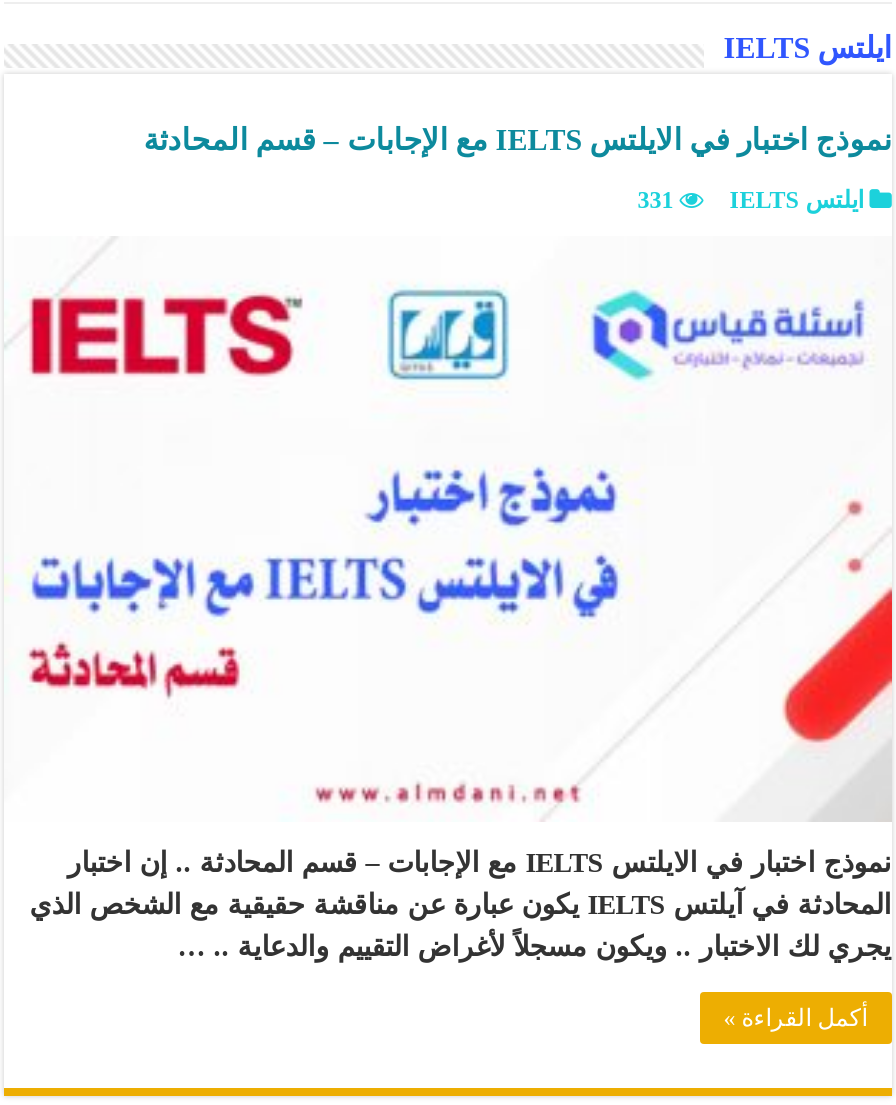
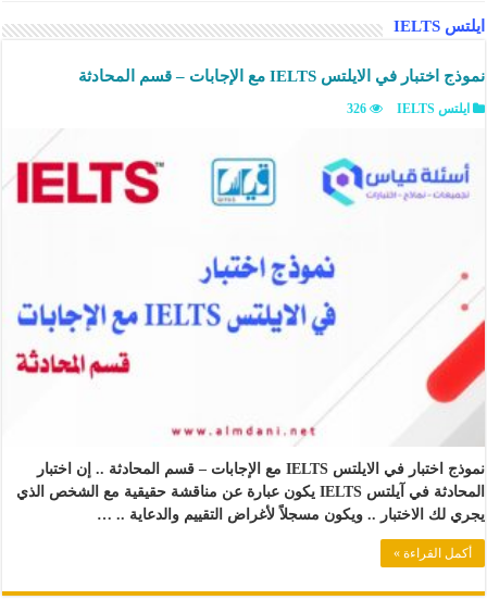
- 331
+ 326
